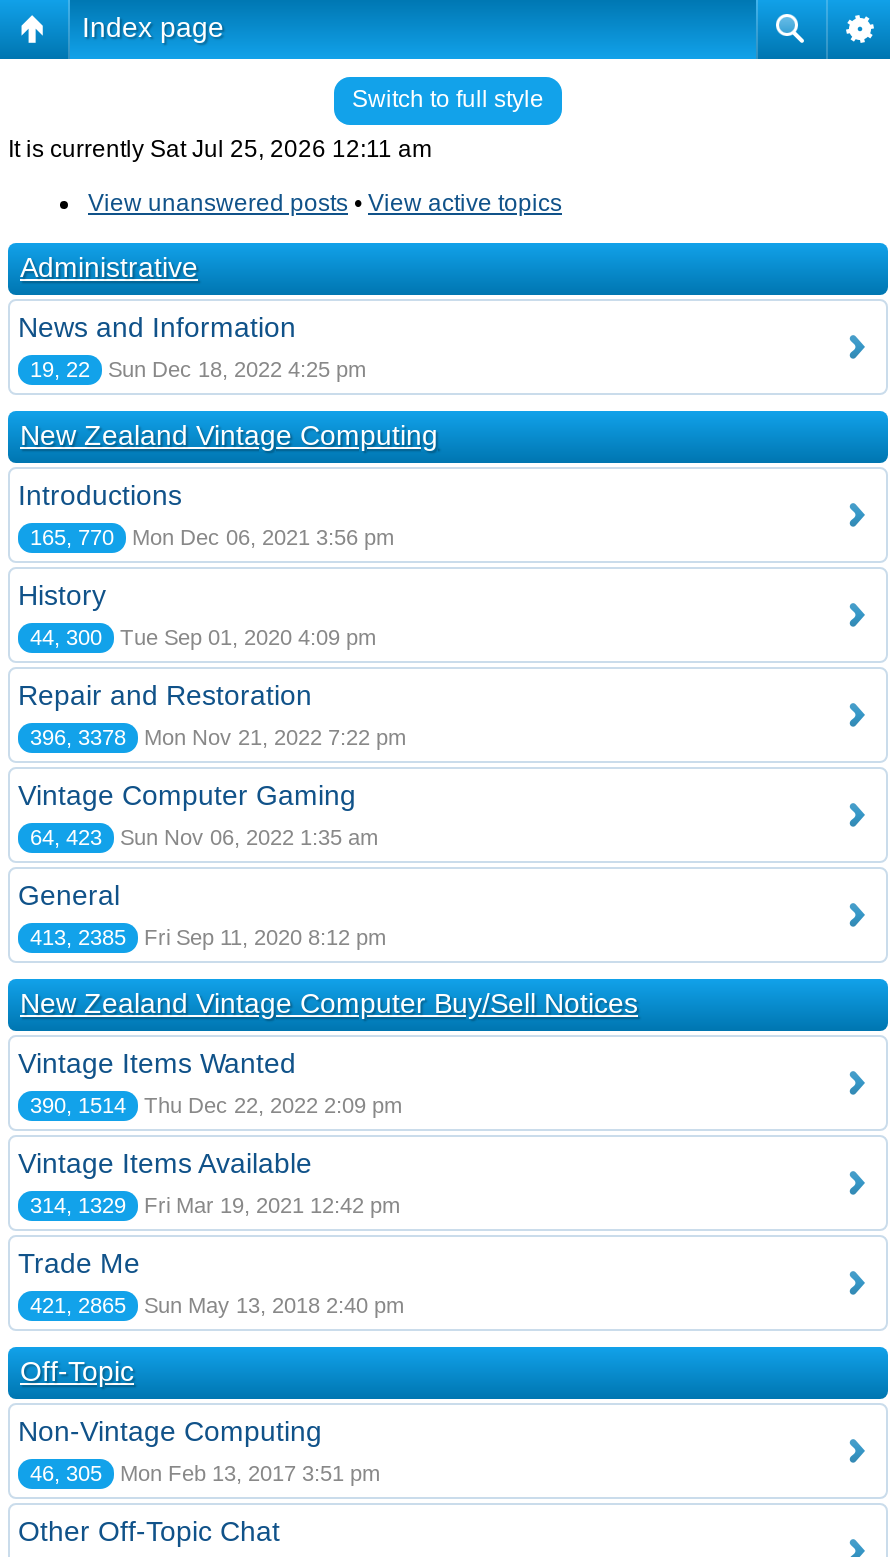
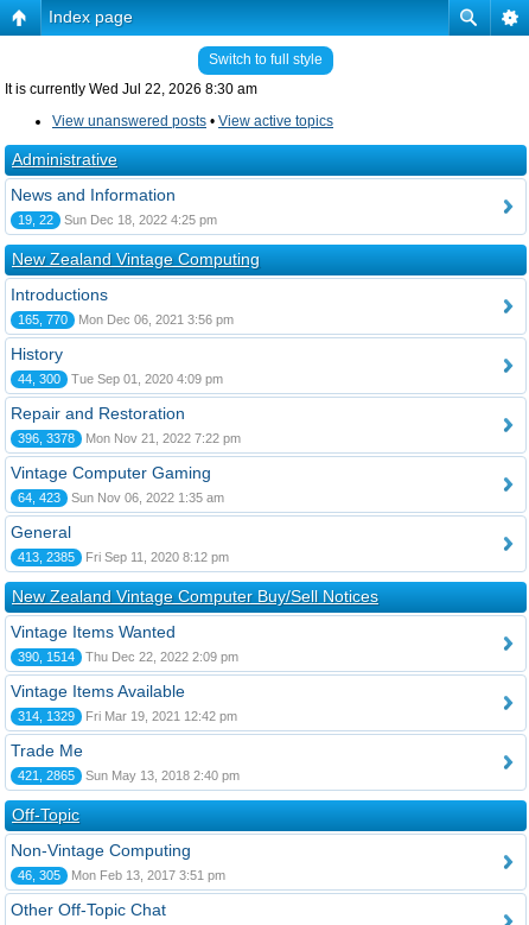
- It is currently Sat Jul 25, 2026 12:11 am
+ It is currently Wed Jul 22, 2026 8:30 am
